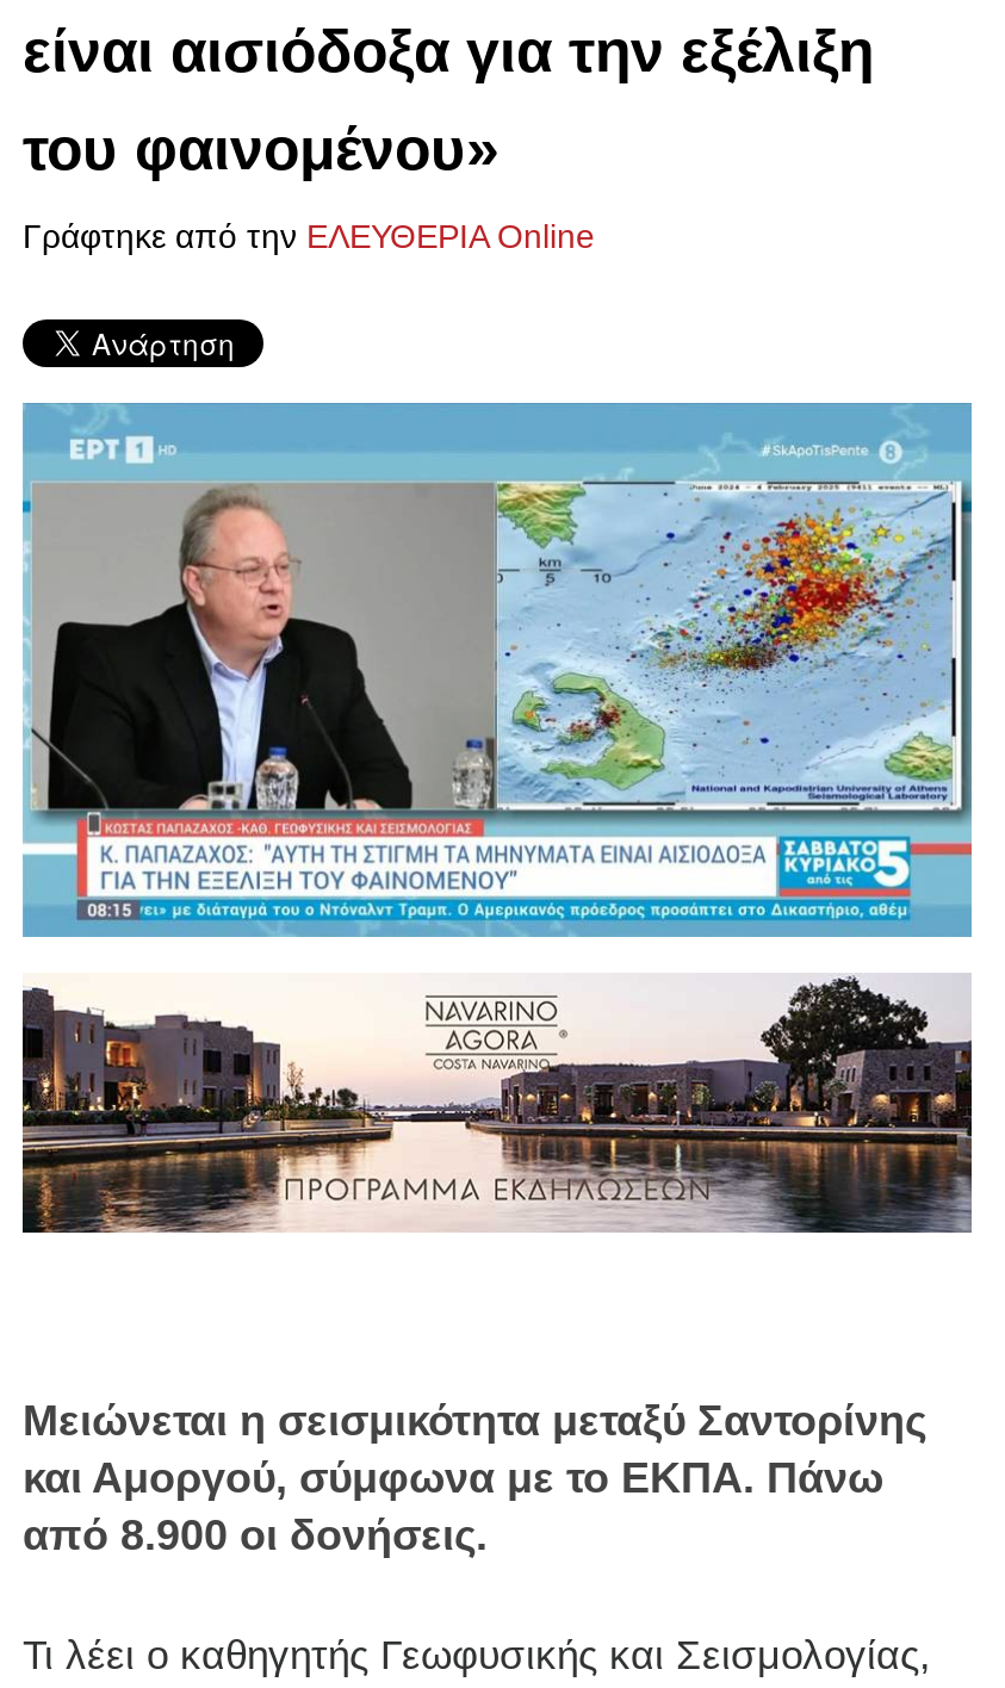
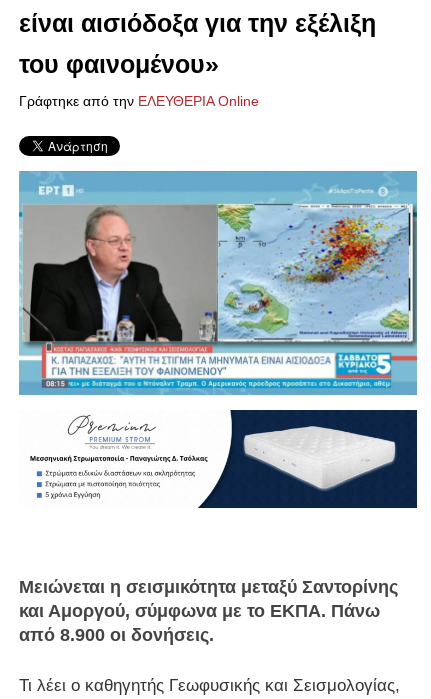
- [image]
+ [image]
